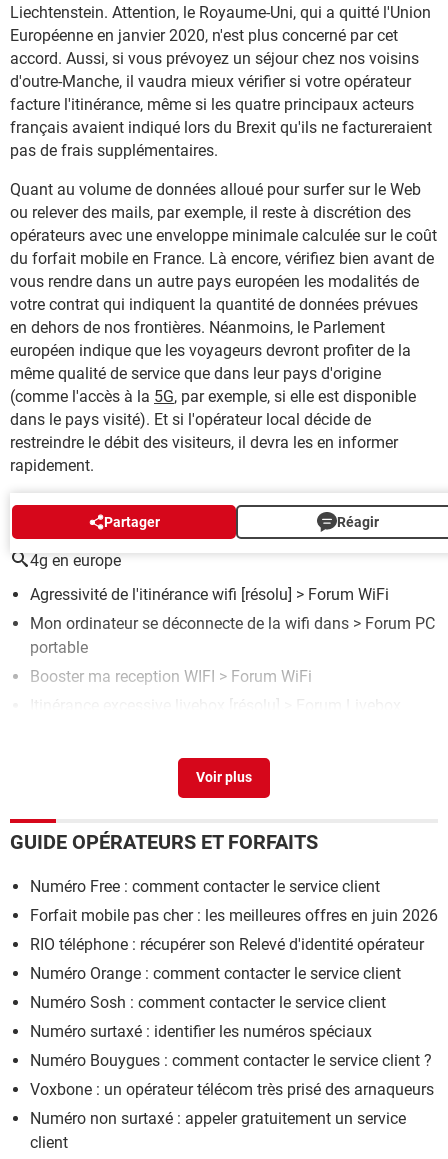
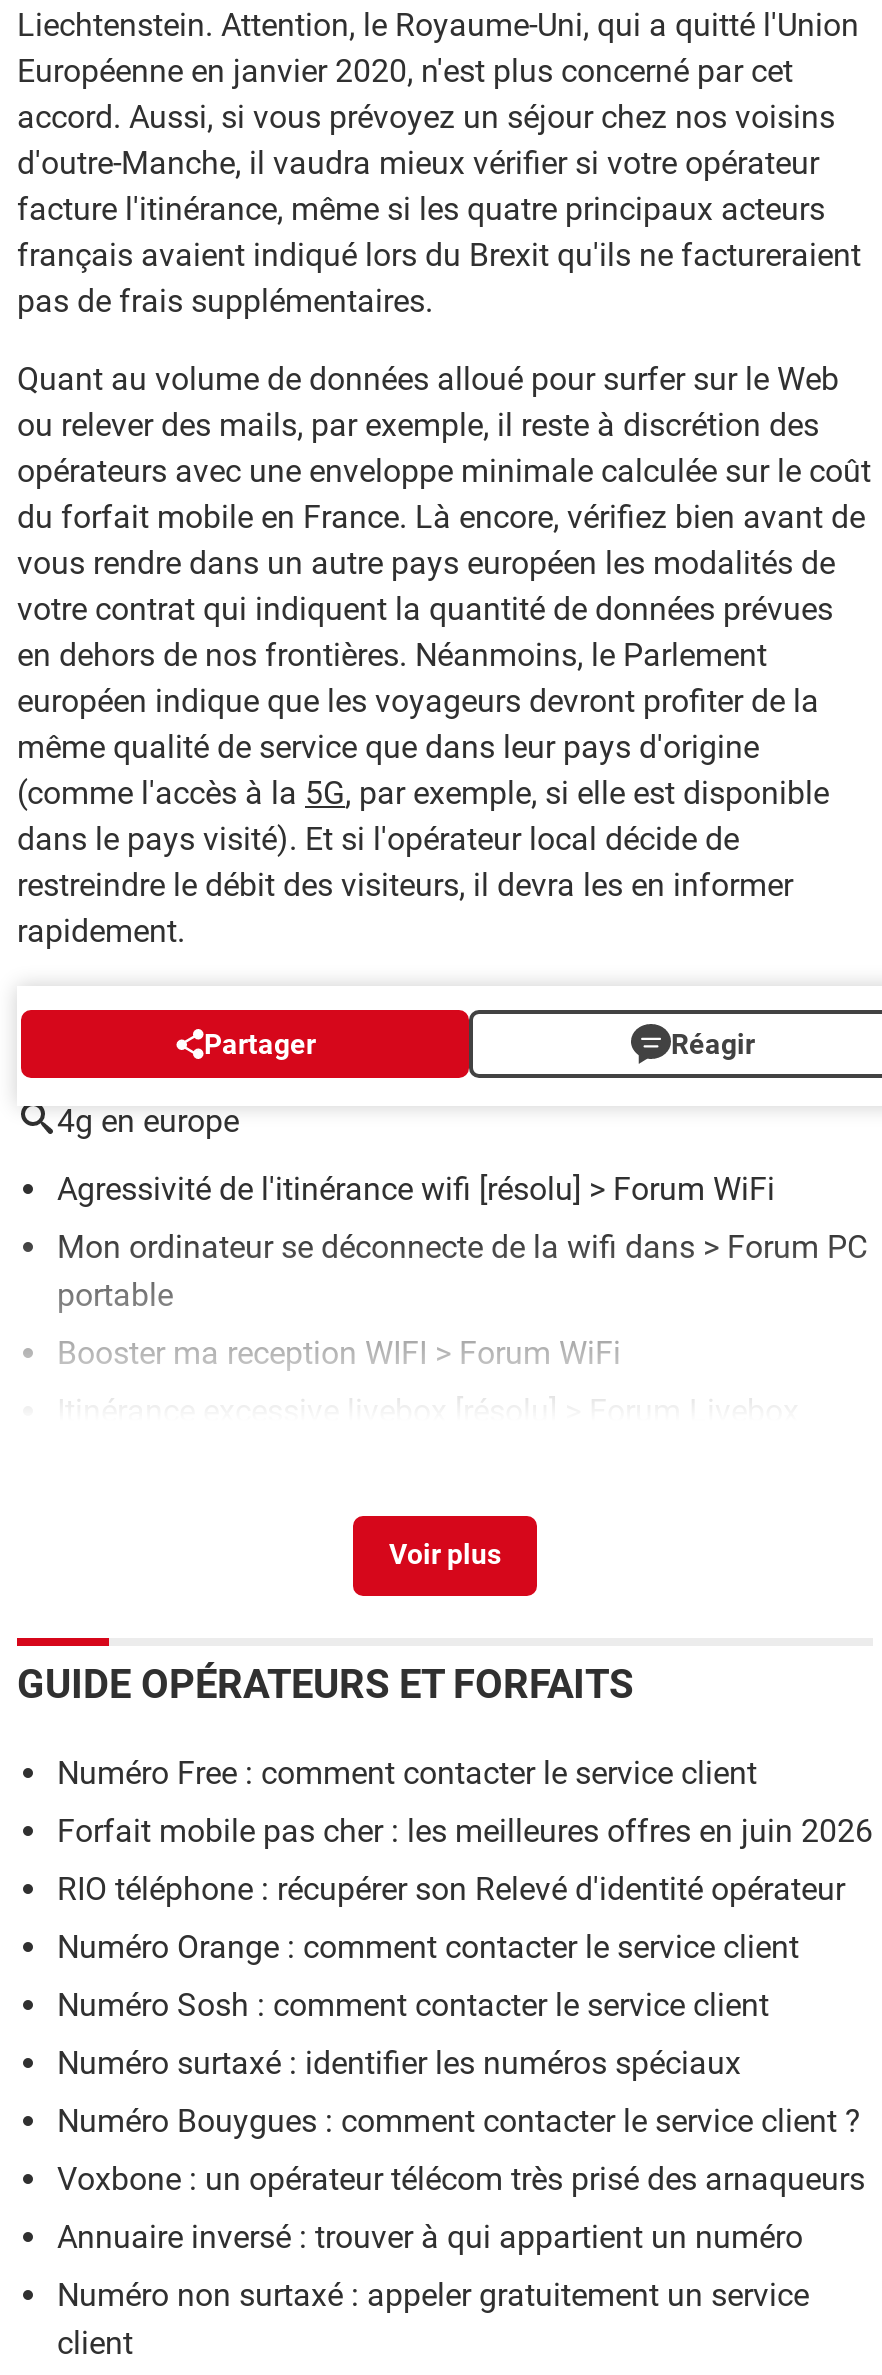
+ Annuaire inversé : trouver à qui appartient un numéro
